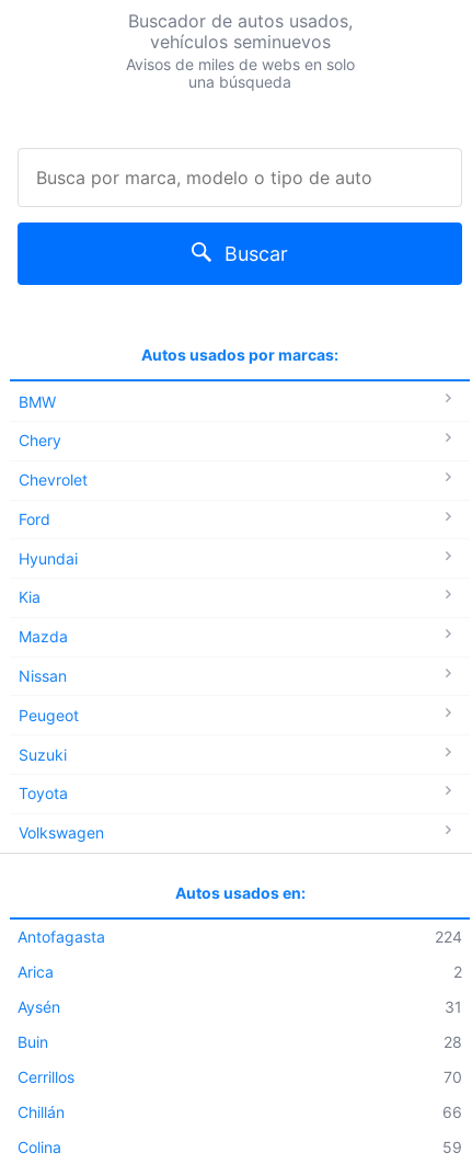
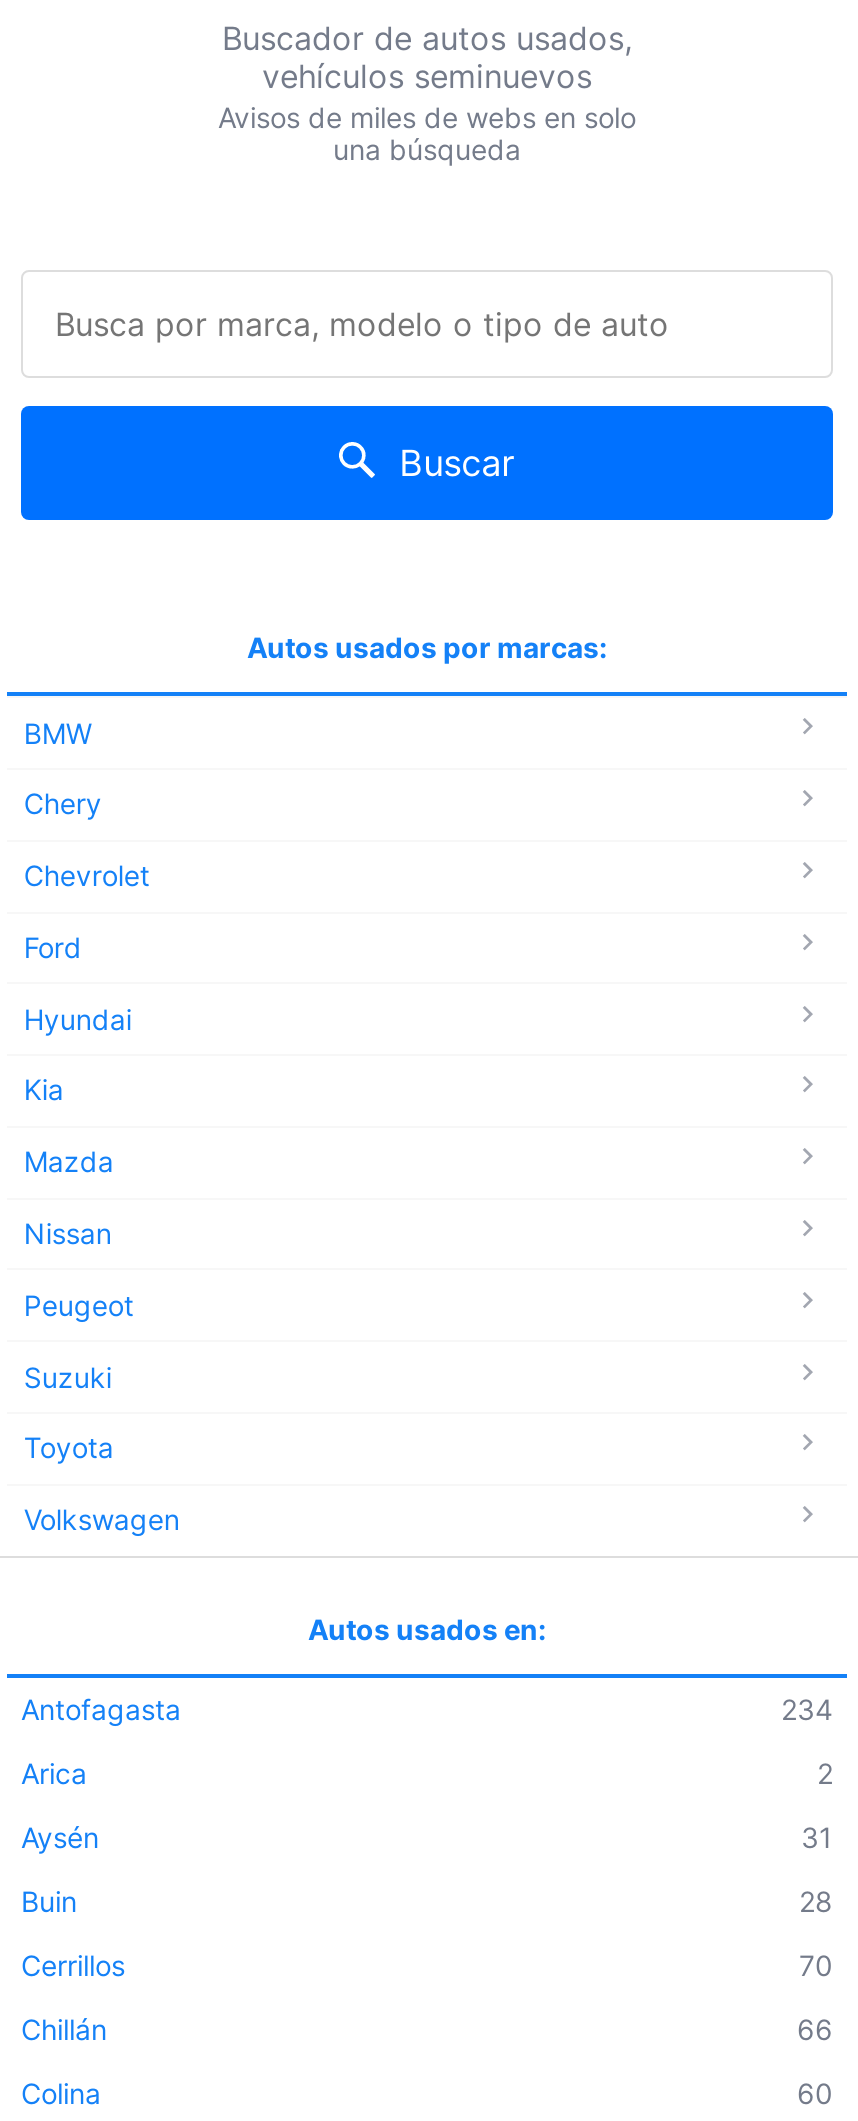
- 224
+ 234

- 59
+ 60
